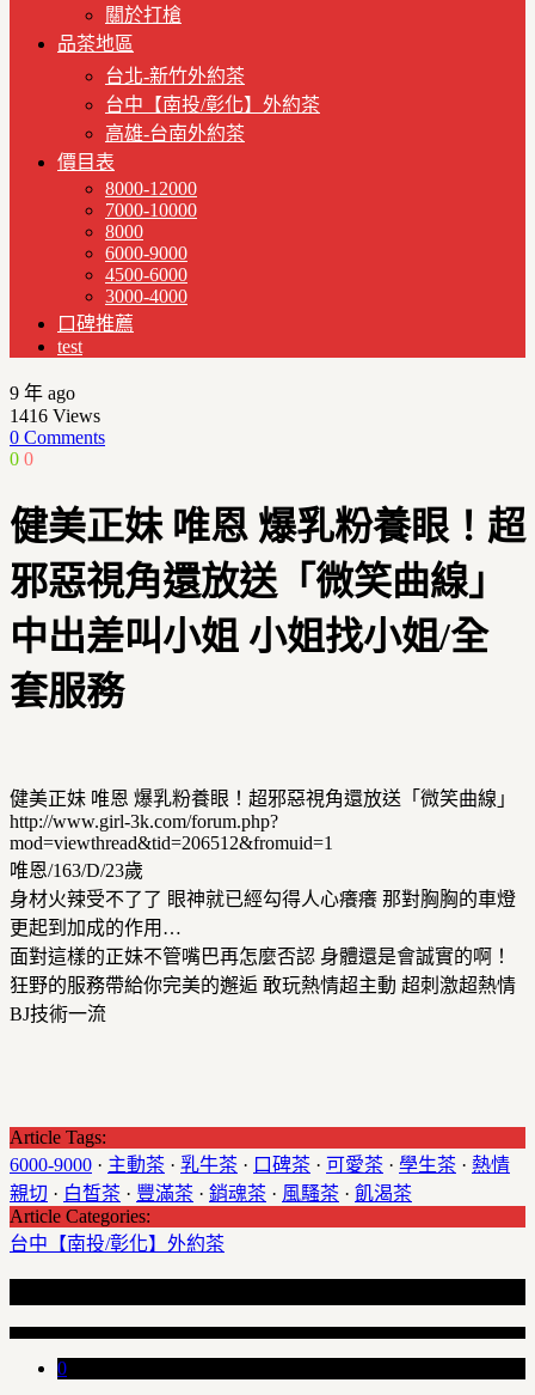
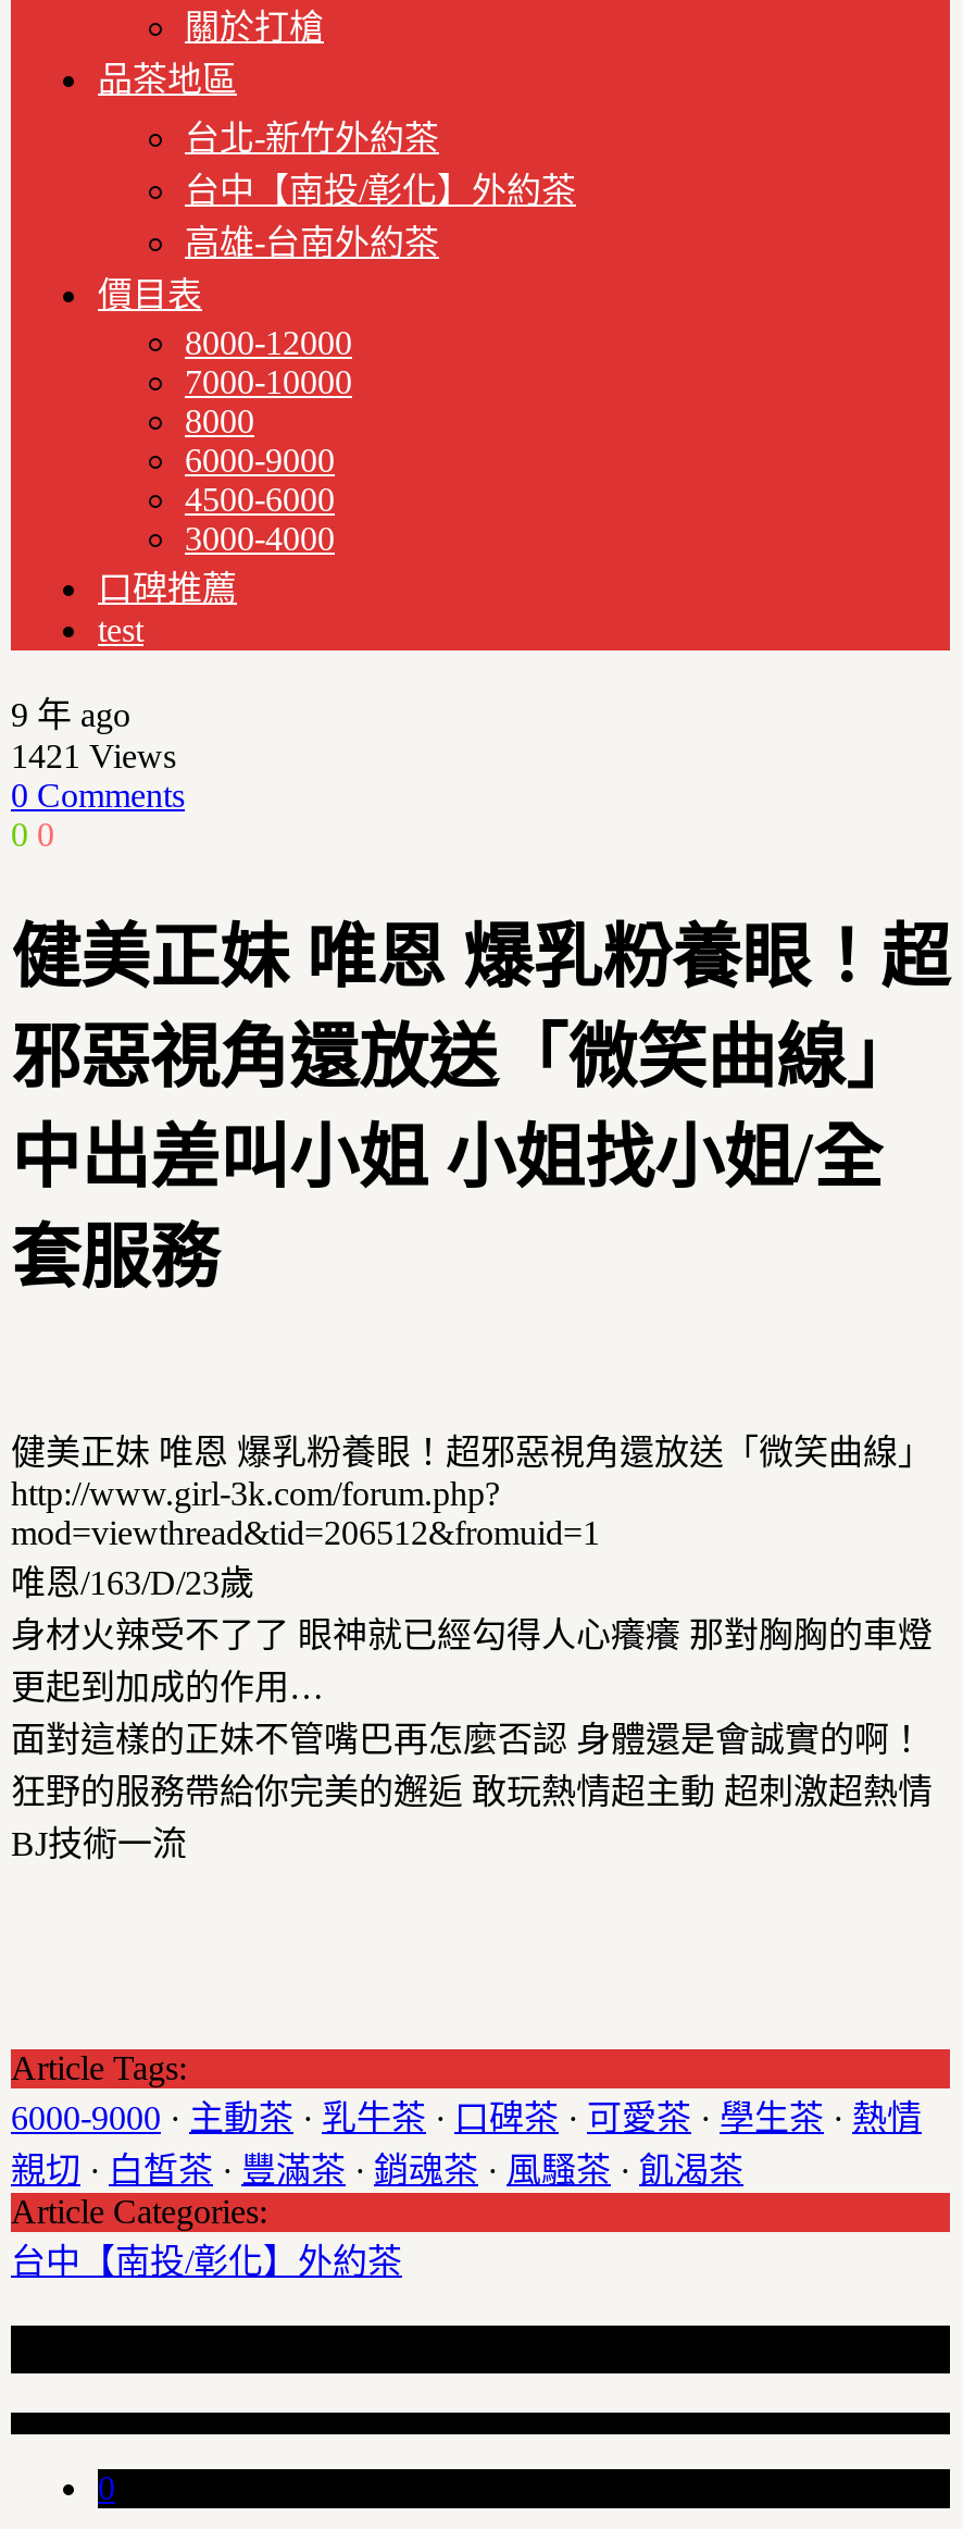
- 1416 Views
+ 1421 Views
